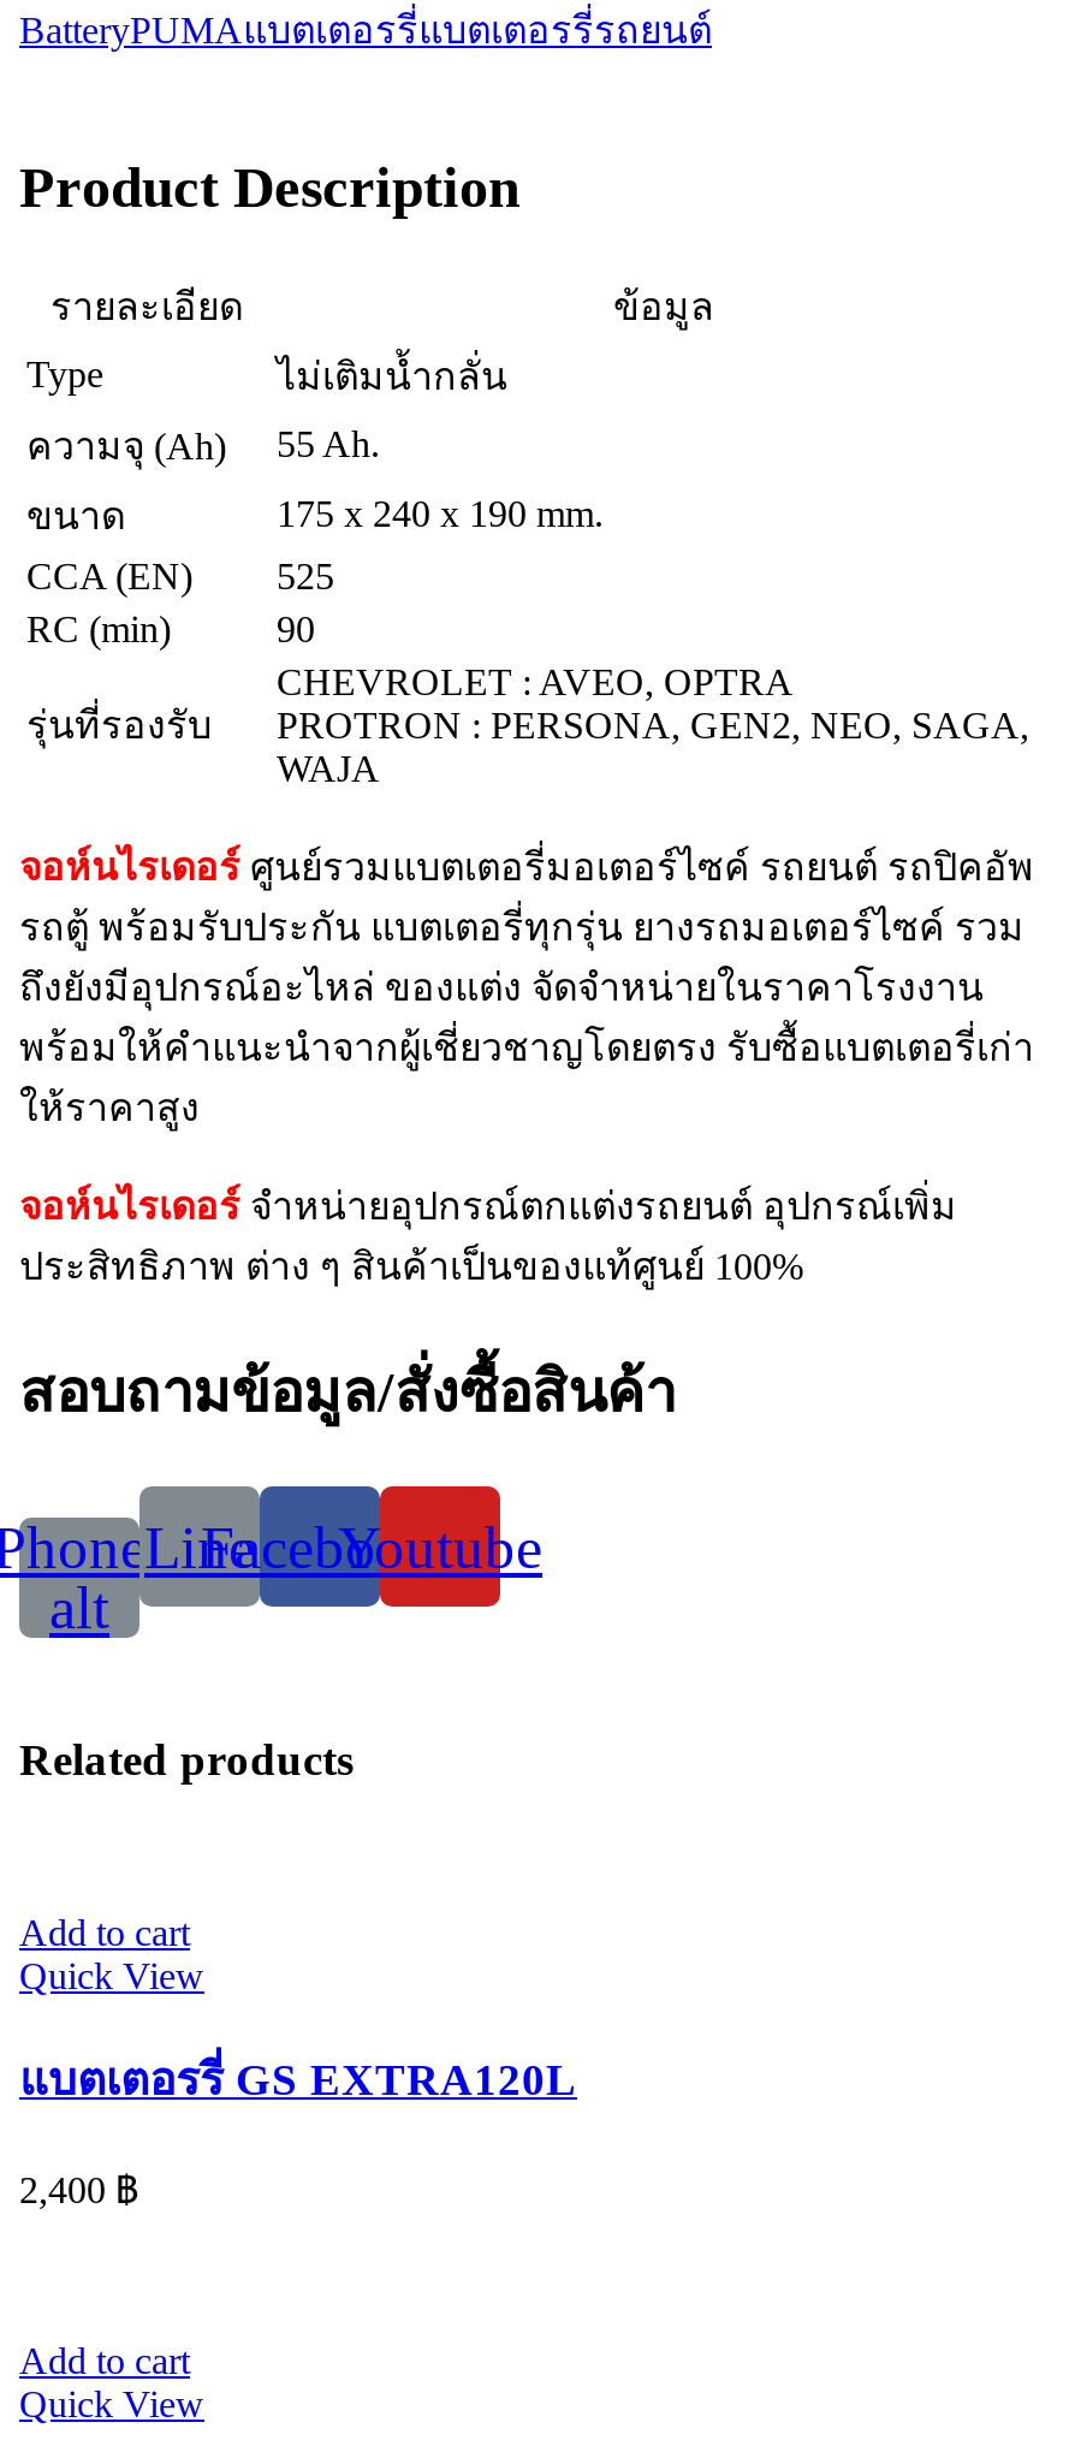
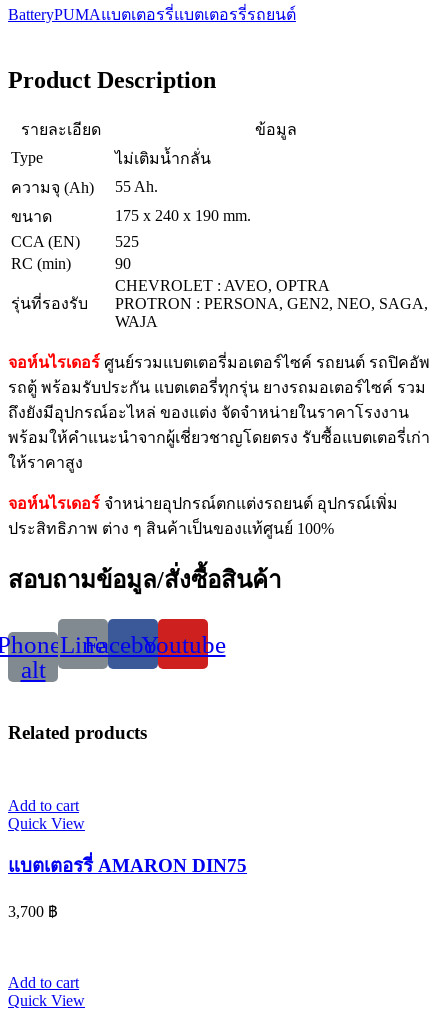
- แบตเตอรรี่ GS EXTRA120L
+ แบตเตอรรี่ AMARON DIN75

- 2,400฿
+ 3,700฿
